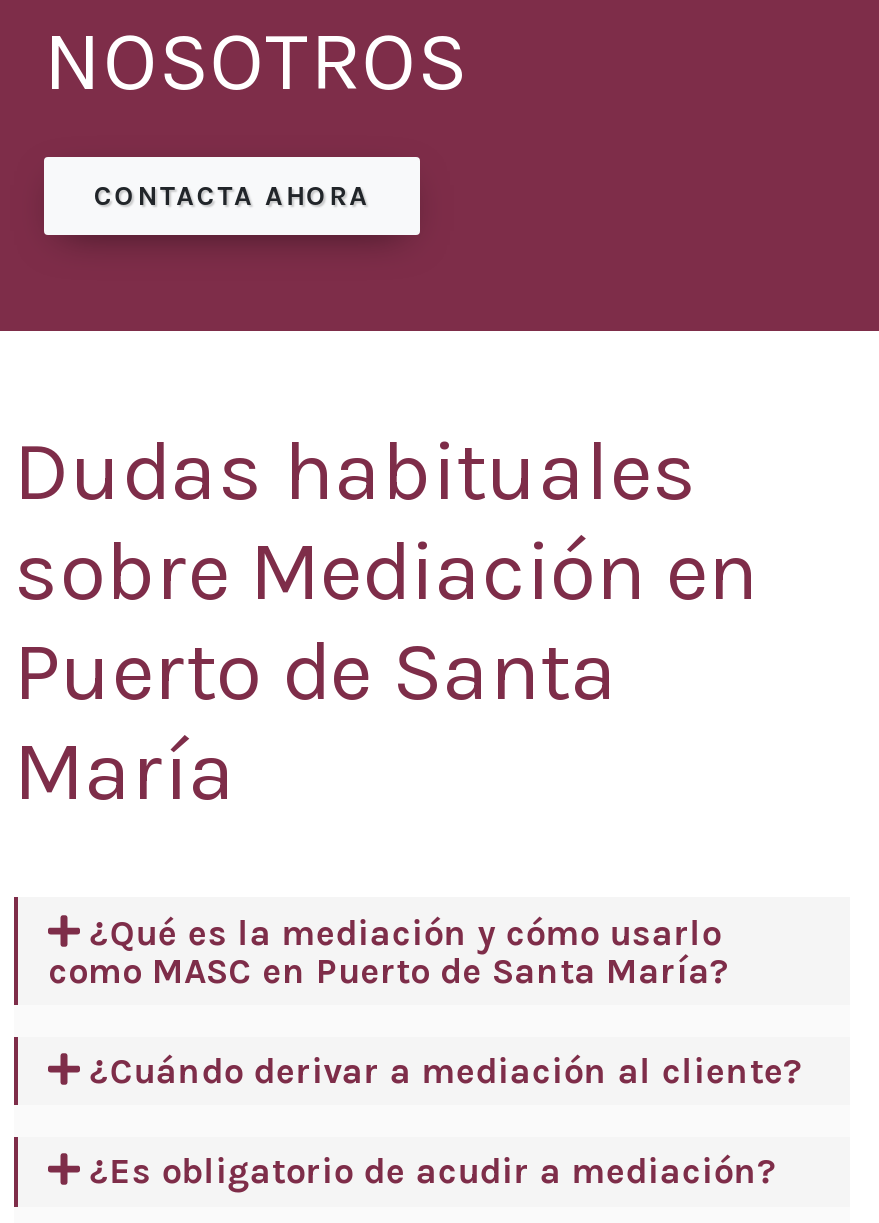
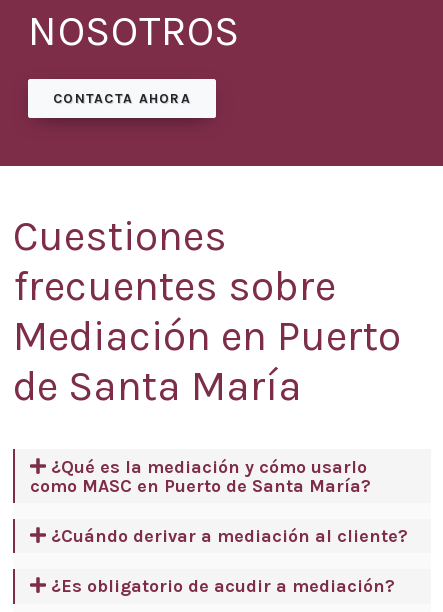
- Dudas habituales
- sobre Mediación en
- Puerto de Santa
- María
+ Cuestiones
+ frecuentes sobre
+ Mediación en Puerto
+ de Santa María
